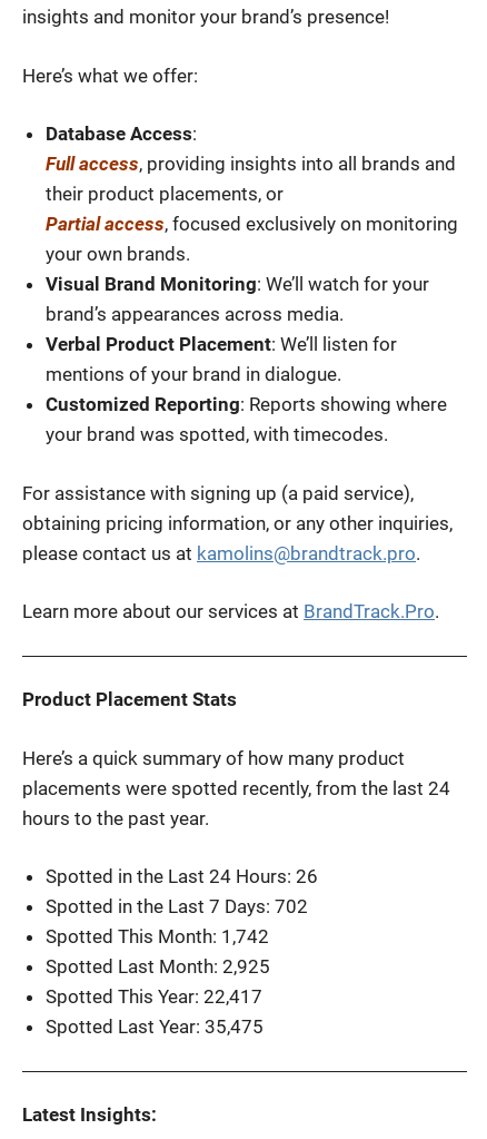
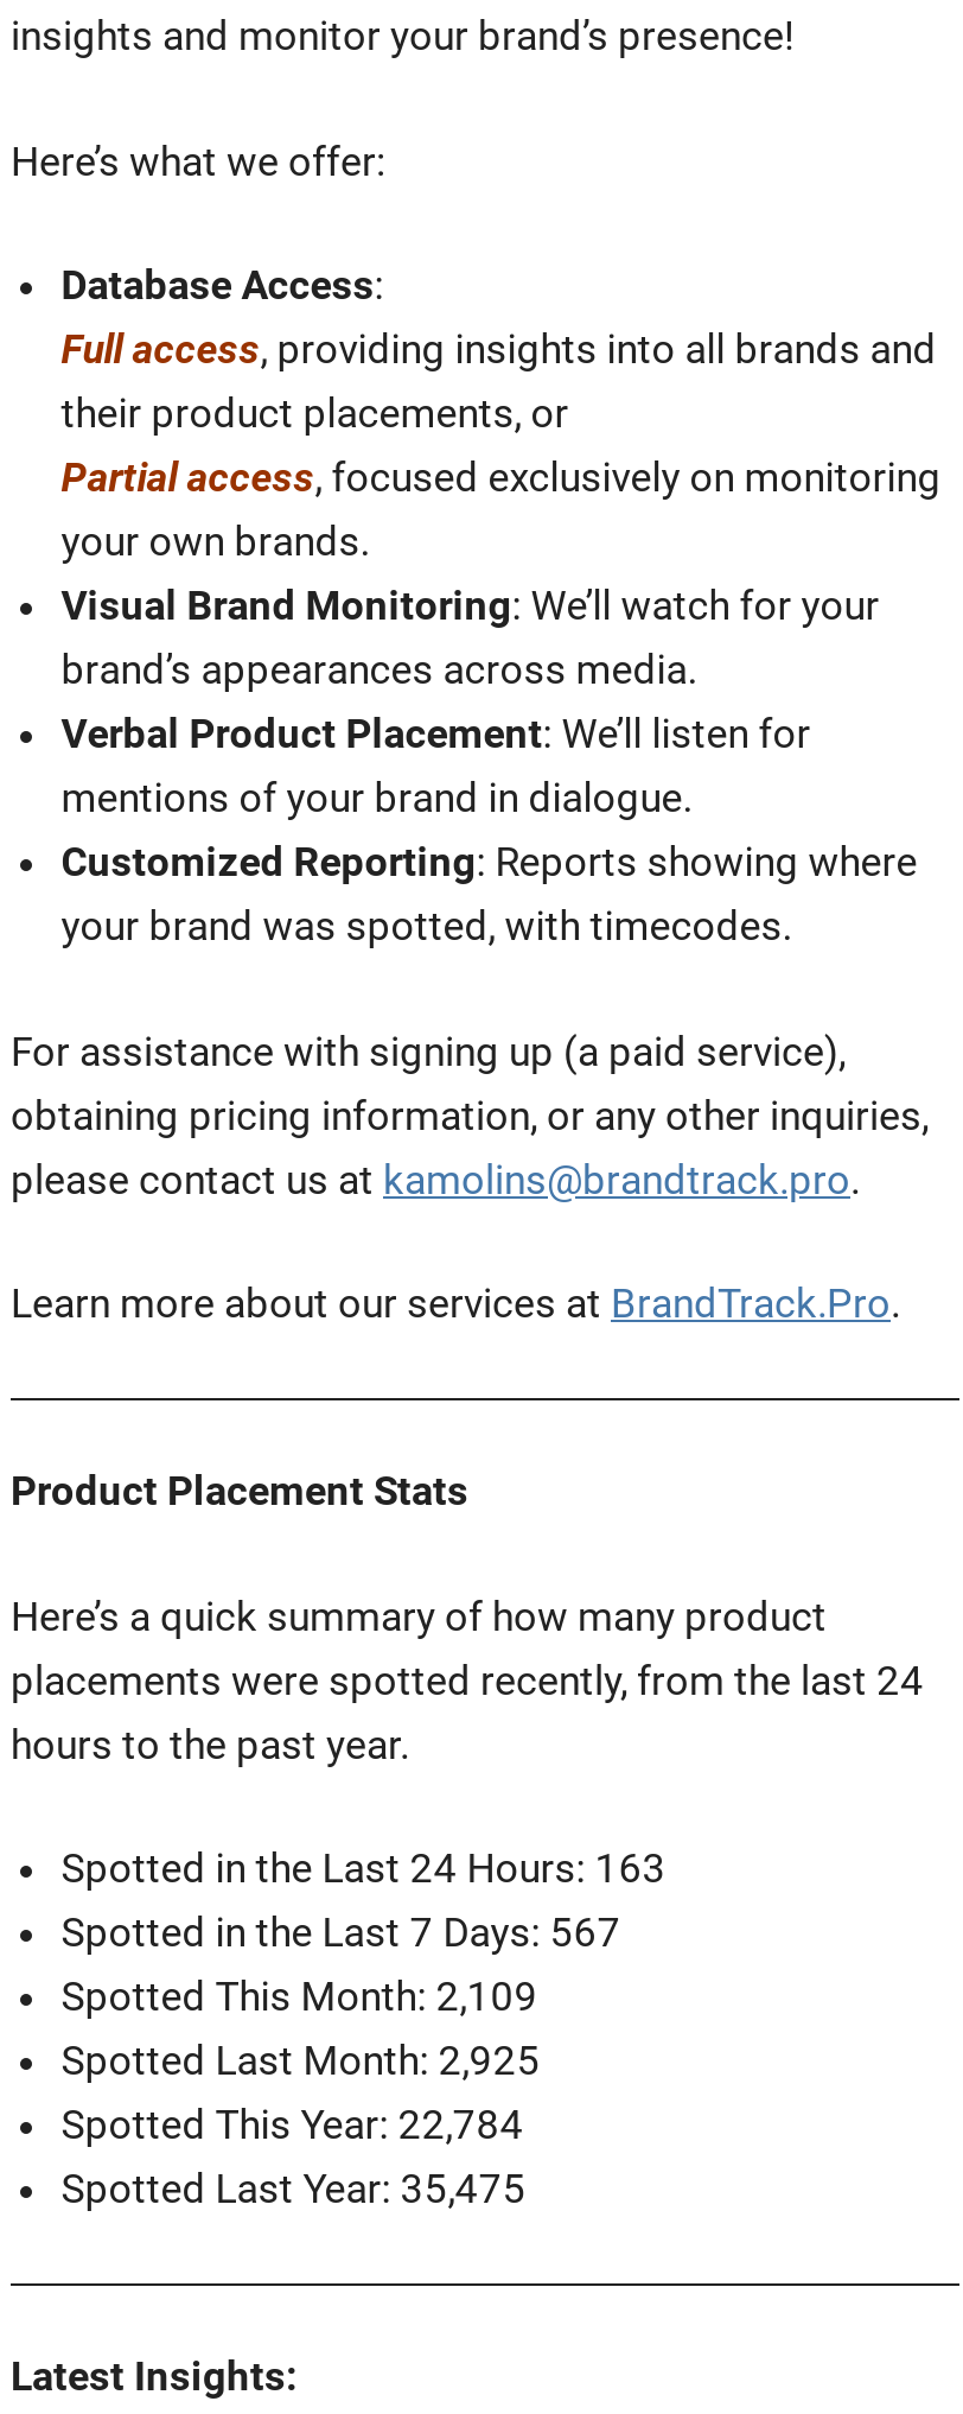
- Spotted in the Last 24 Hours: 26
+ Spotted in the Last 24 Hours: 163

- Spotted in the Last 7 Days: 702
+ Spotted in the Last 7 Days: 567

- Spotted This Month: 1,742
+ Spotted This Month: 2,109

- Spotted This Year: 22,417
+ Spotted This Year: 22,784
